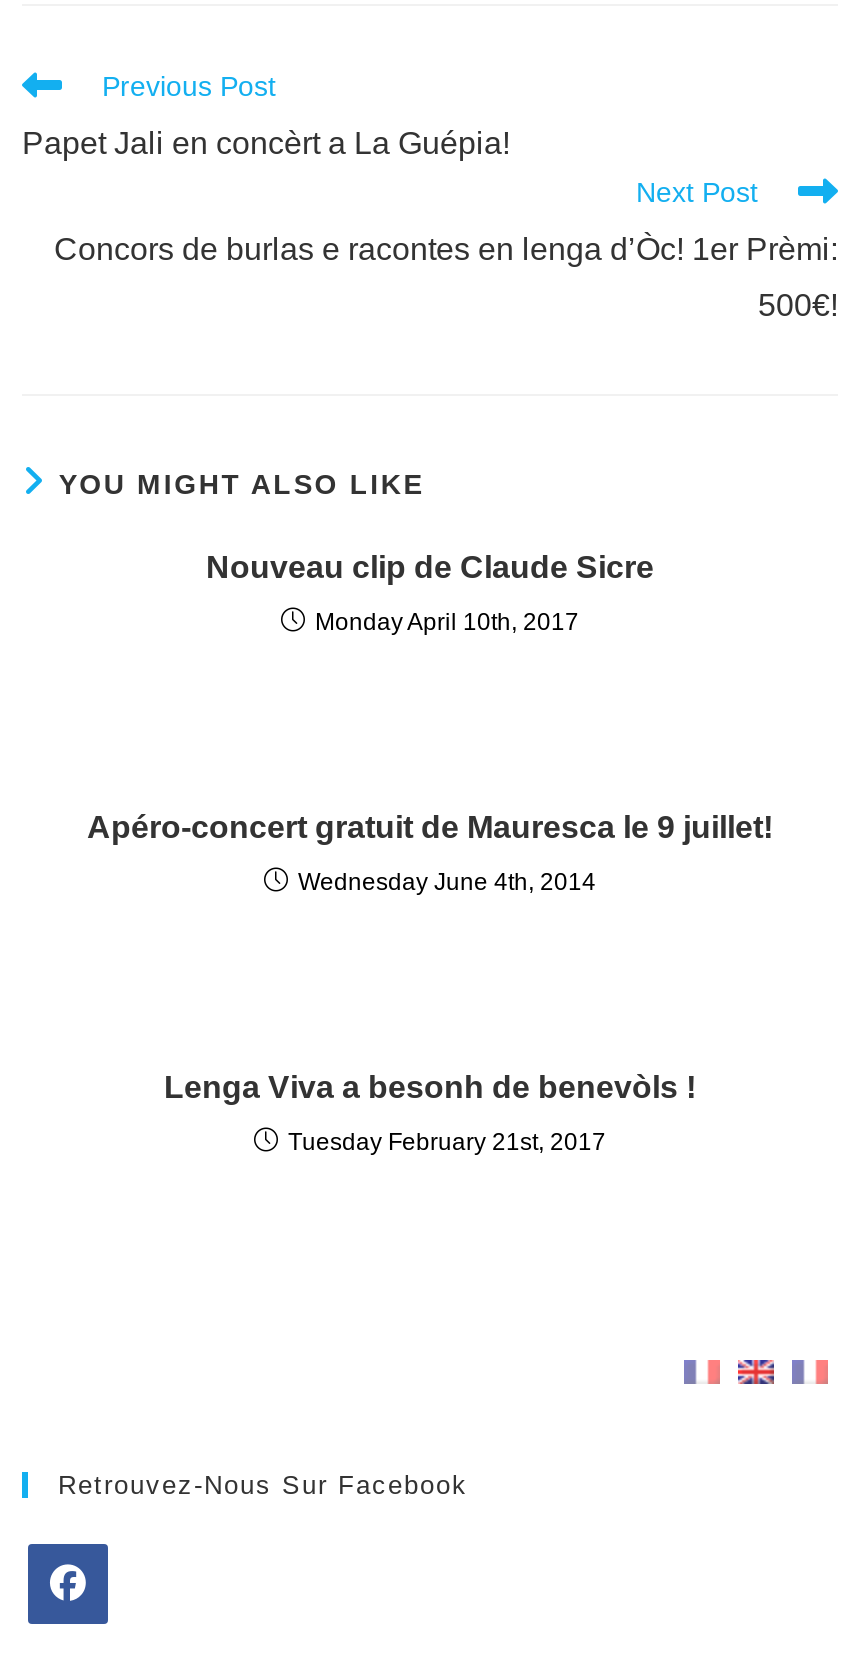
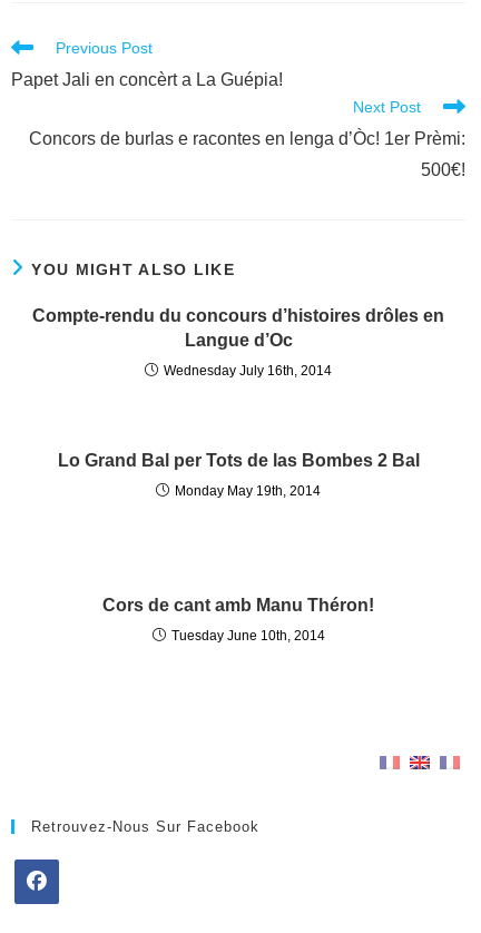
- Nouveau clip de Claude Sicre
+ Compte-rendu du concours d’histoires drôles en
+ Langue d’Oc

- Monday April 10th, 2017
+ Wednesday July 16th, 2014

- Apéro-concert gratuit de Mauresca le 9 juillet!
+ Lo Grand Bal per Tots de las Bombes 2 Bal

- Wednesday June 4th, 2014
+ Monday May 19th, 2014

- Lenga Viva a besonh de benevòls !
+ Cors de cant amb Manu Théron!

- Tuesday February 21st, 2017
+ Tuesday June 10th, 2014
